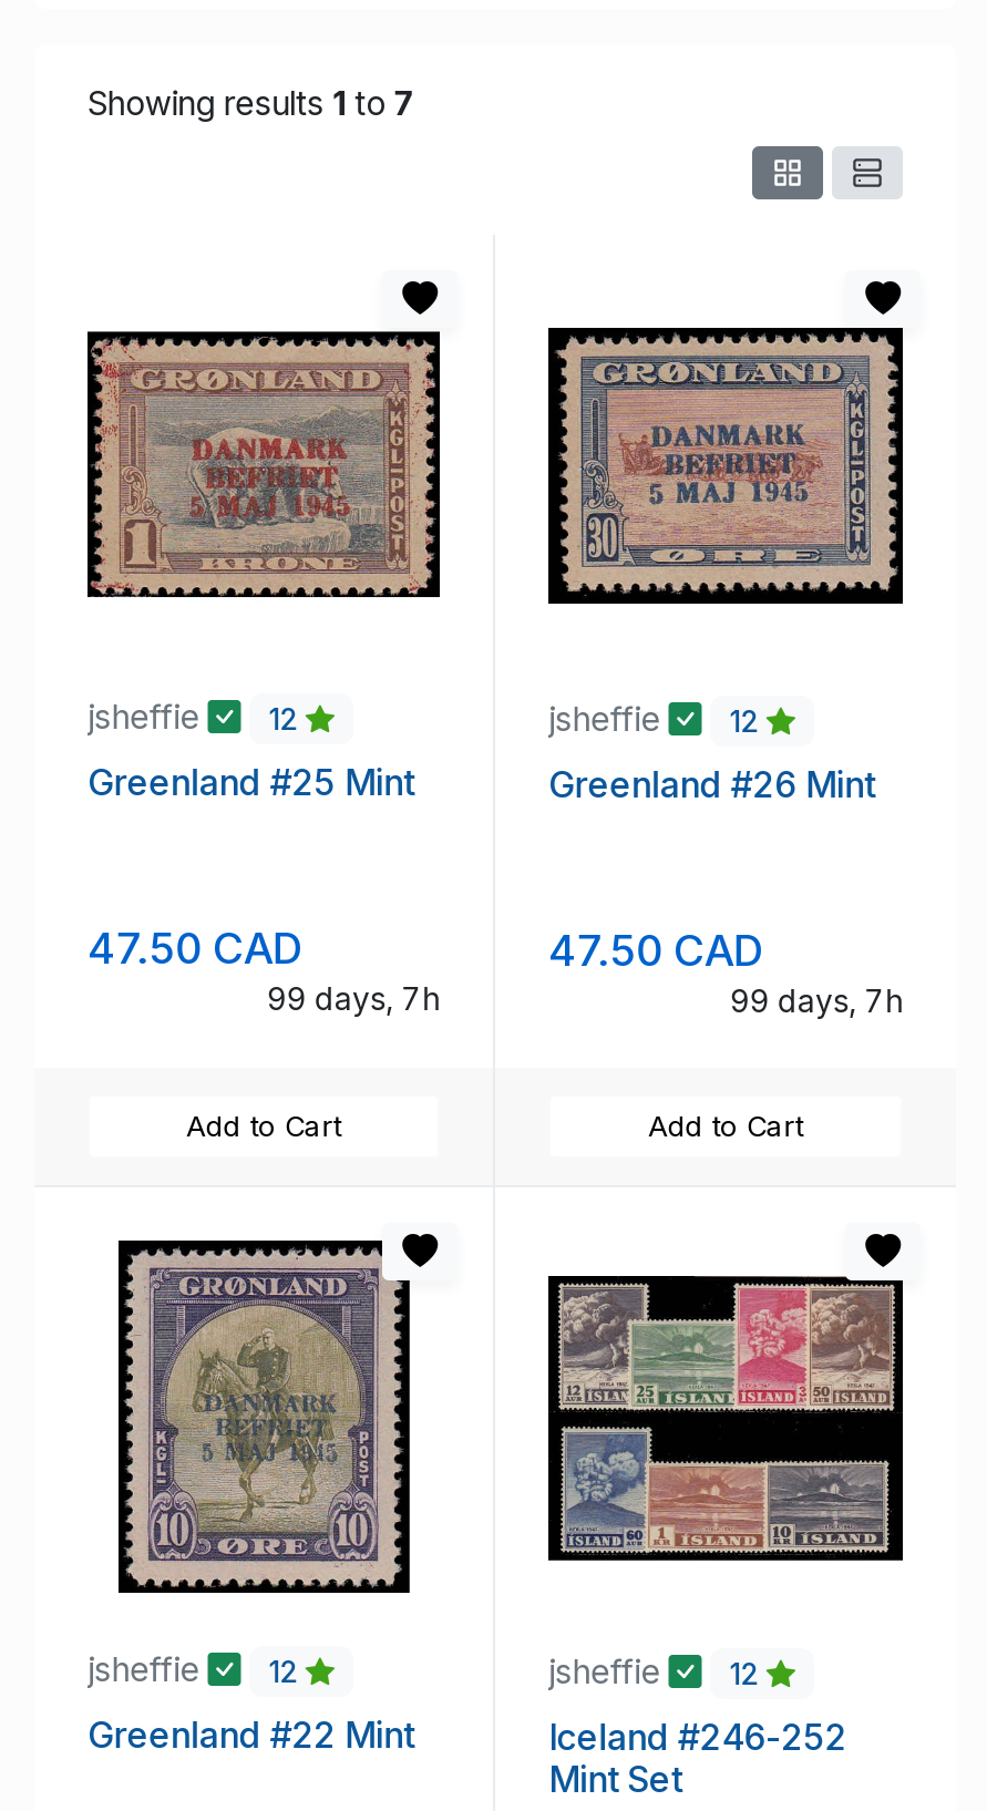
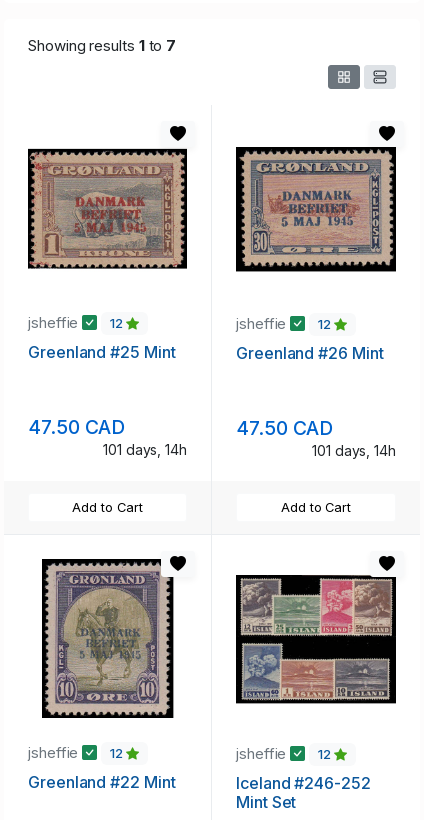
- 99 days, 7h
+ 101 days, 14h

- 99 days, 7h
+ 101 days, 14h
